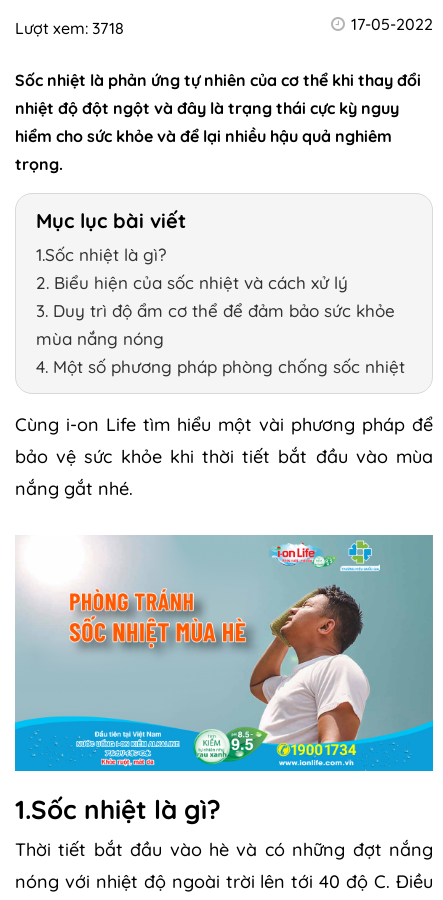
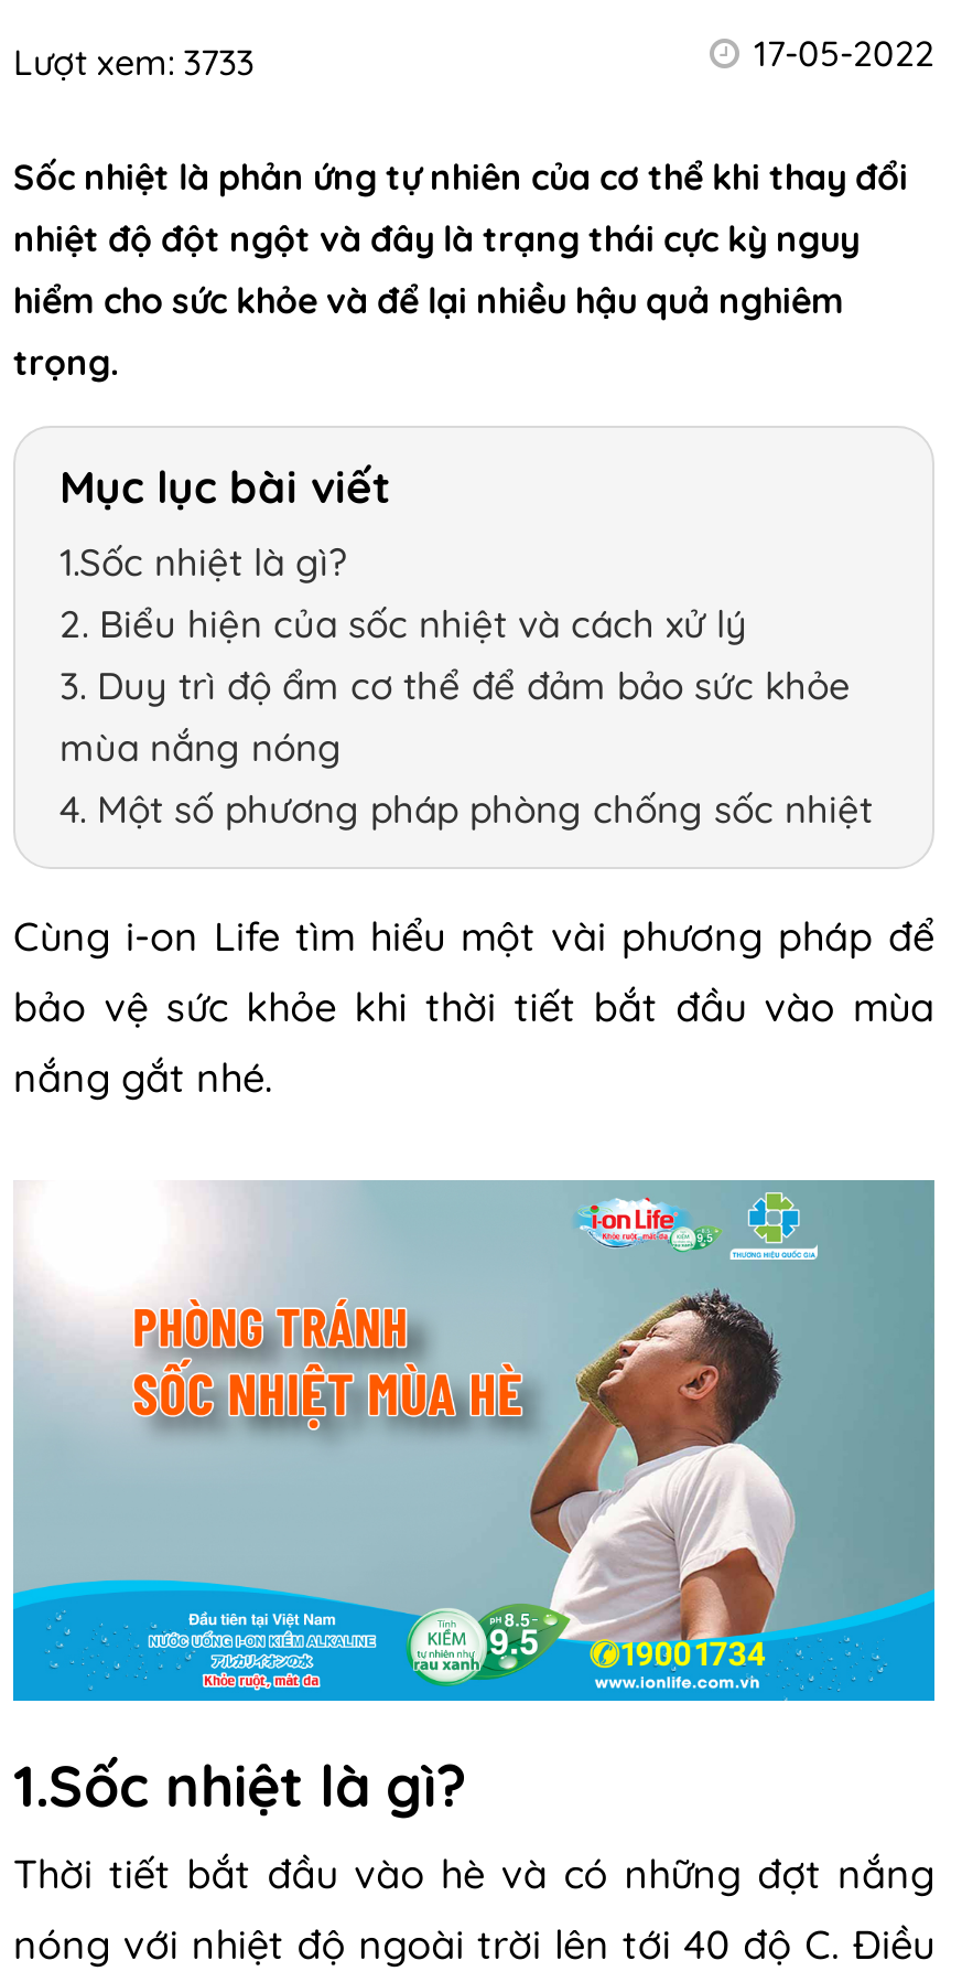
- Lượt xem: 3718
+ Lượt xem: 3733
